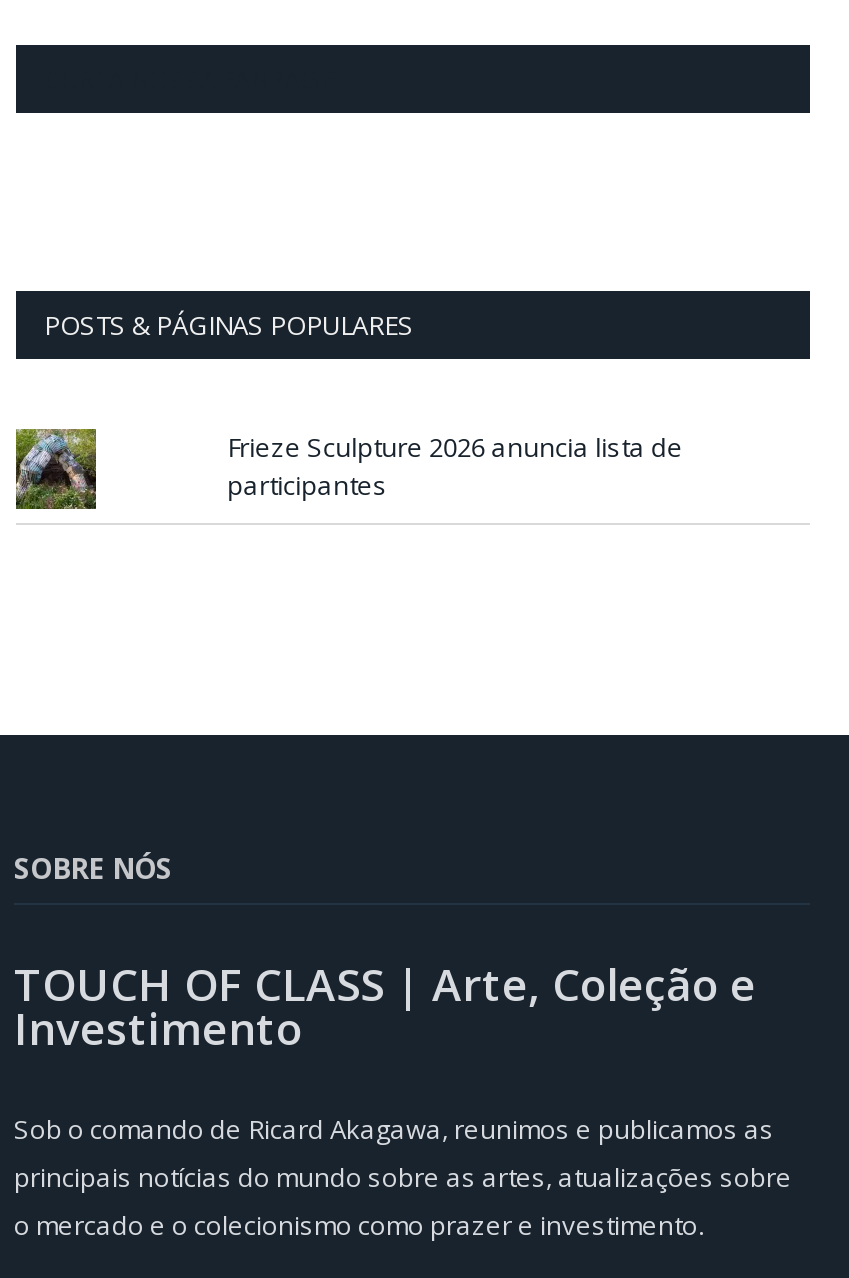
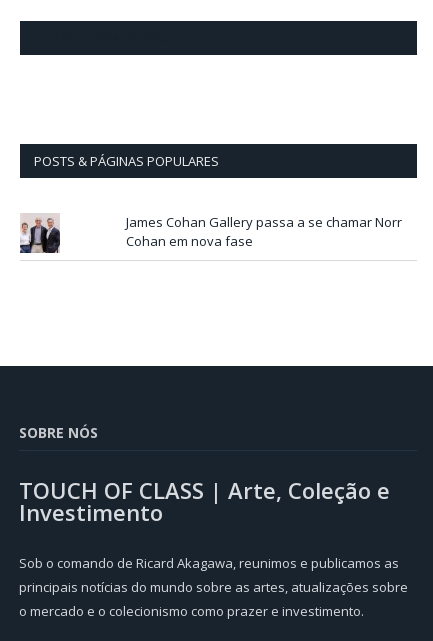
- [image]
+ [image]

- Frieze Sculpture 2026 anuncia lista de
- participantes
+ James Cohan Gallery passa a se chamar Norr
+ Cohan em nova fase
